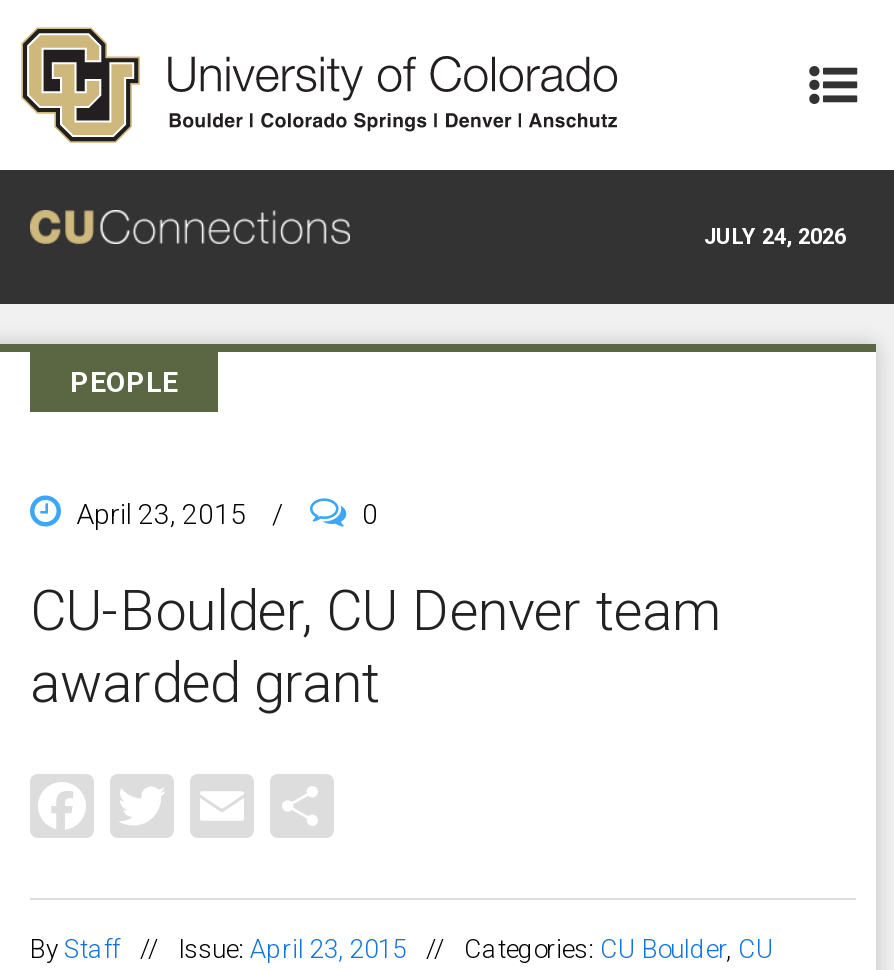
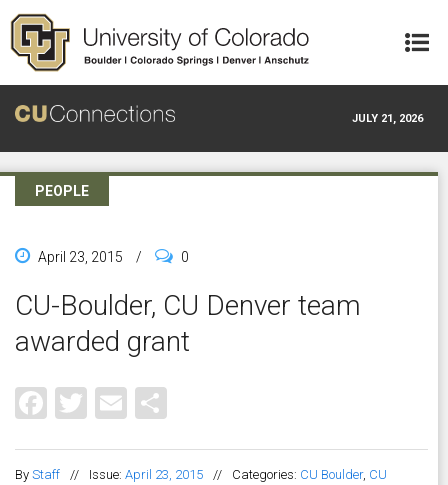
- JULY 24, 2026
+ JULY 21, 2026
